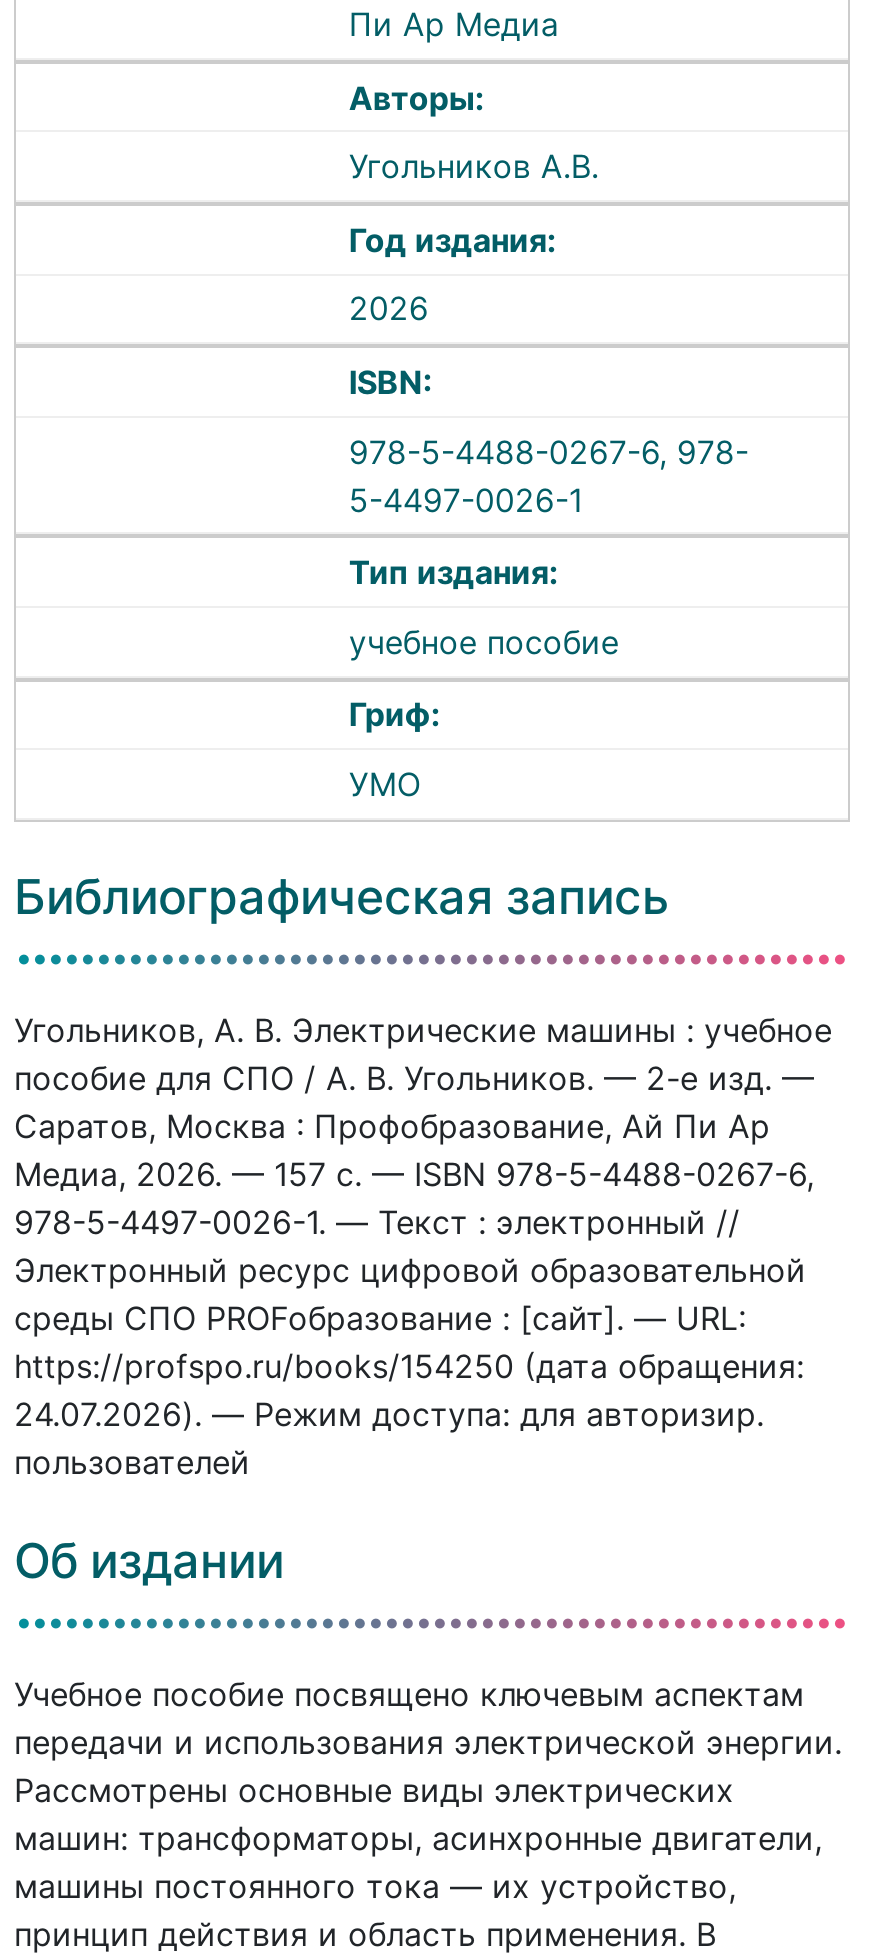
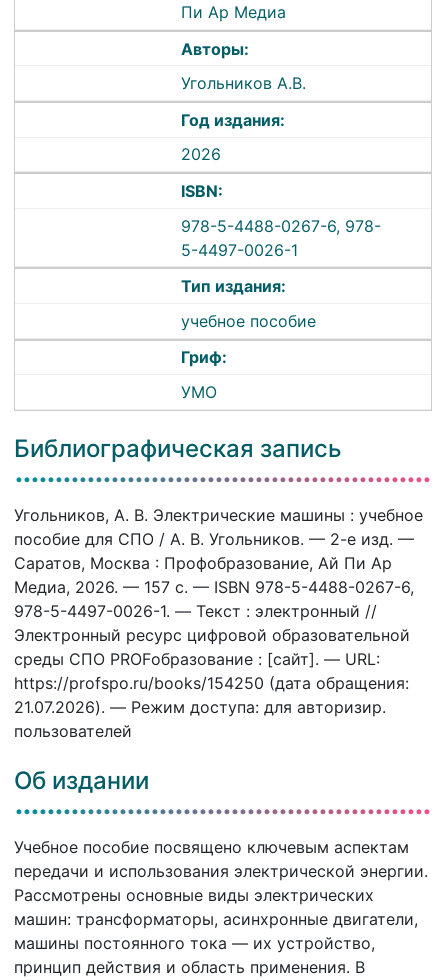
- 24.07.2026). — Режим доступа: для авторизир.
+ 21.07.2026). — Режим доступа: для авторизир.
